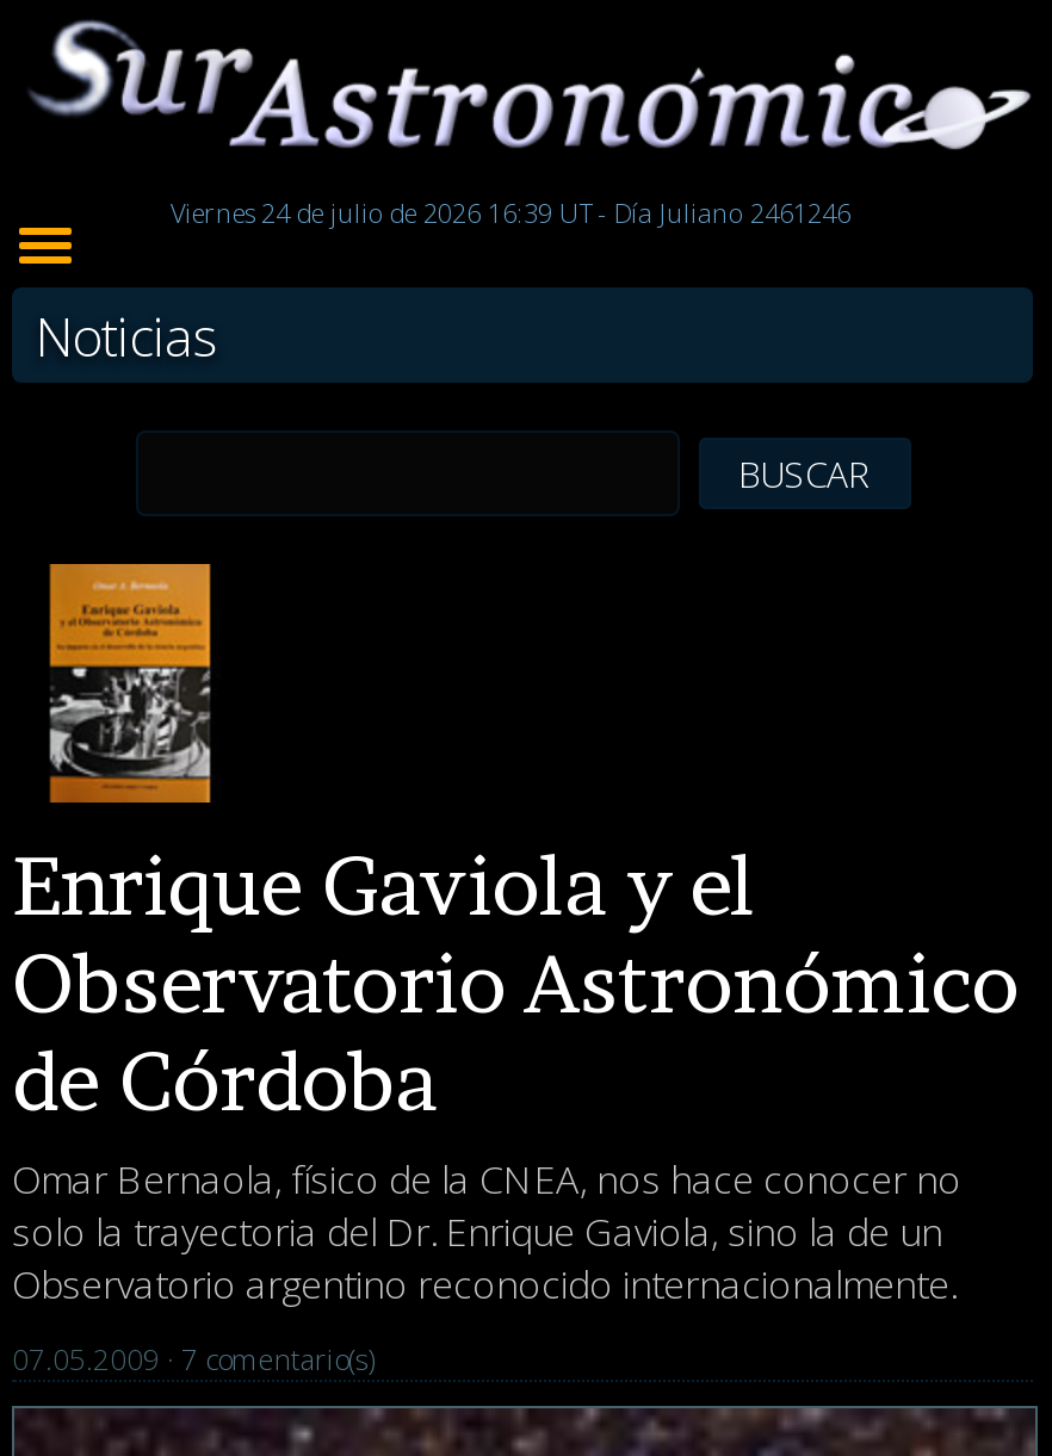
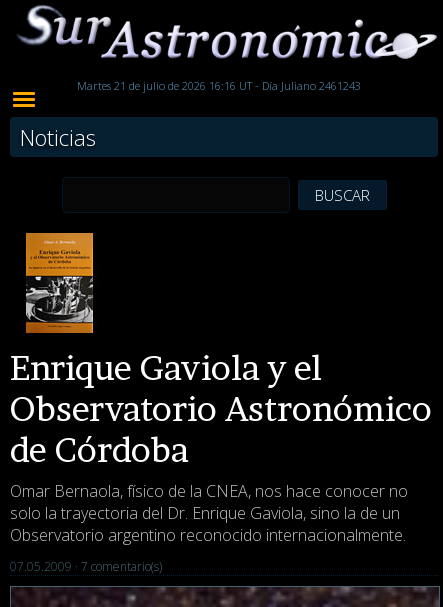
- Viernes 24 de julio de 2026 16:39 UT - Día Juliano 2461246
+ Martes 21 de julio de 2026 16:16 UT - Día Juliano 2461243
